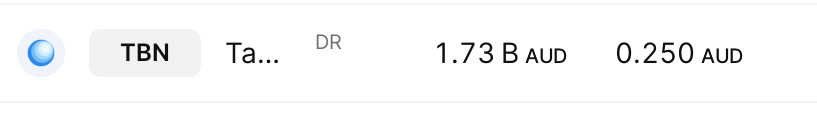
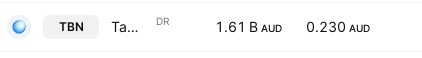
- 1.73 B AUD
+ 1.61 B AUD

- 0.250 AUD
+ 0.230 AUD
